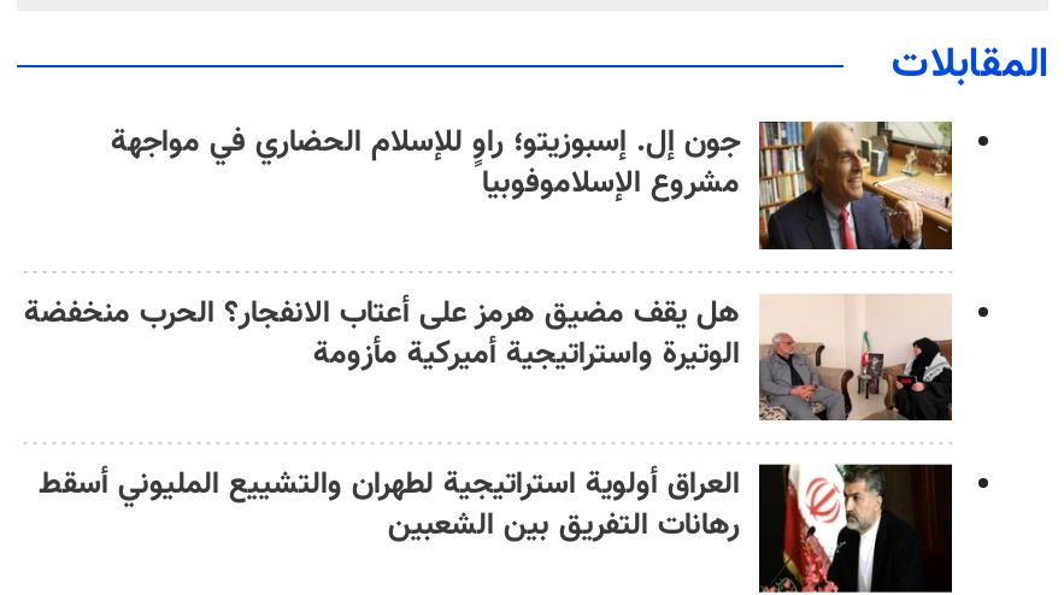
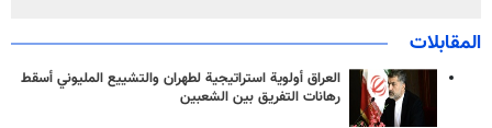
- [image]
- جون إل. إسبوزيتو؛ راوٍ للإسلام الحضاري في مواجهة
- مشروع الإسلاموفوبيا
- هل يقف مضيق هرمز على أعتاب الانفجار؟ الحرب منخفضة
- الوتيرة واستراتيجية أميركية مأزومة

- [image]
